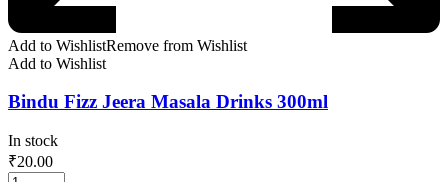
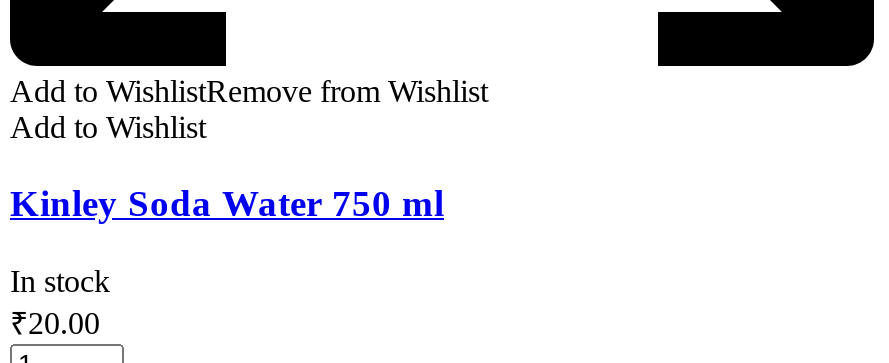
- Bindu Fizz Jeera Masala Drinks 300ml
+ Kinley Soda Water 750 ml
